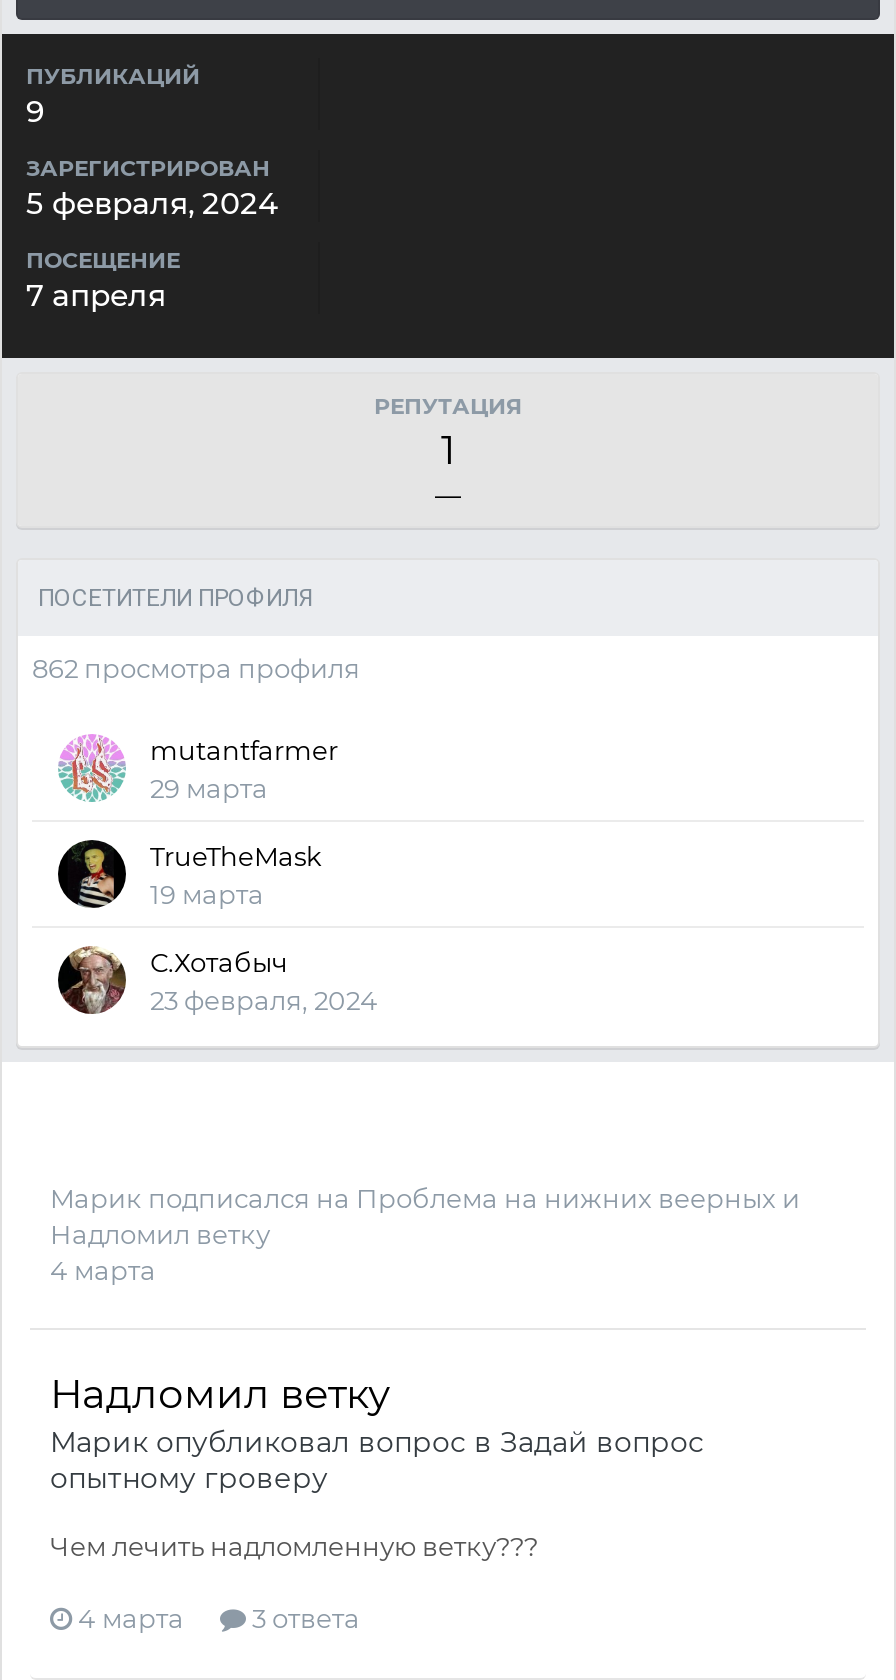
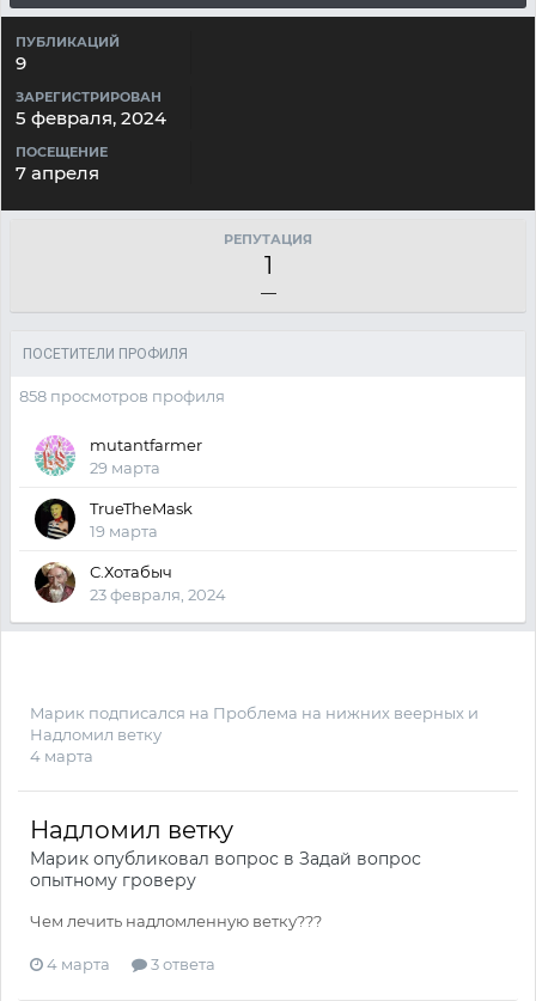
- 862 просмотра профиля
+ 858 просмотров профиля
